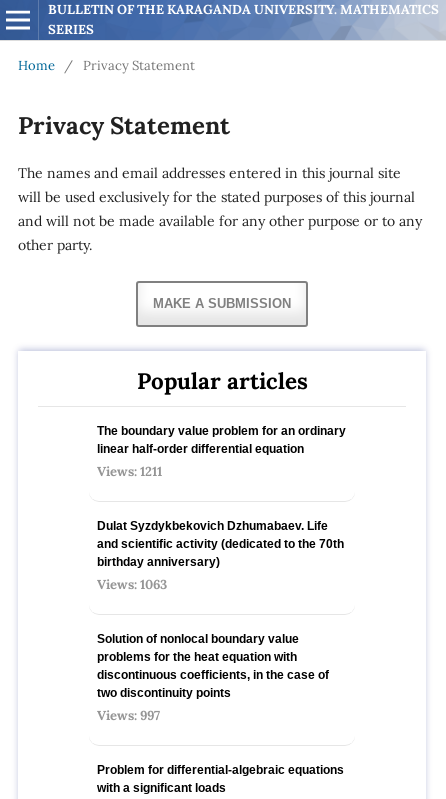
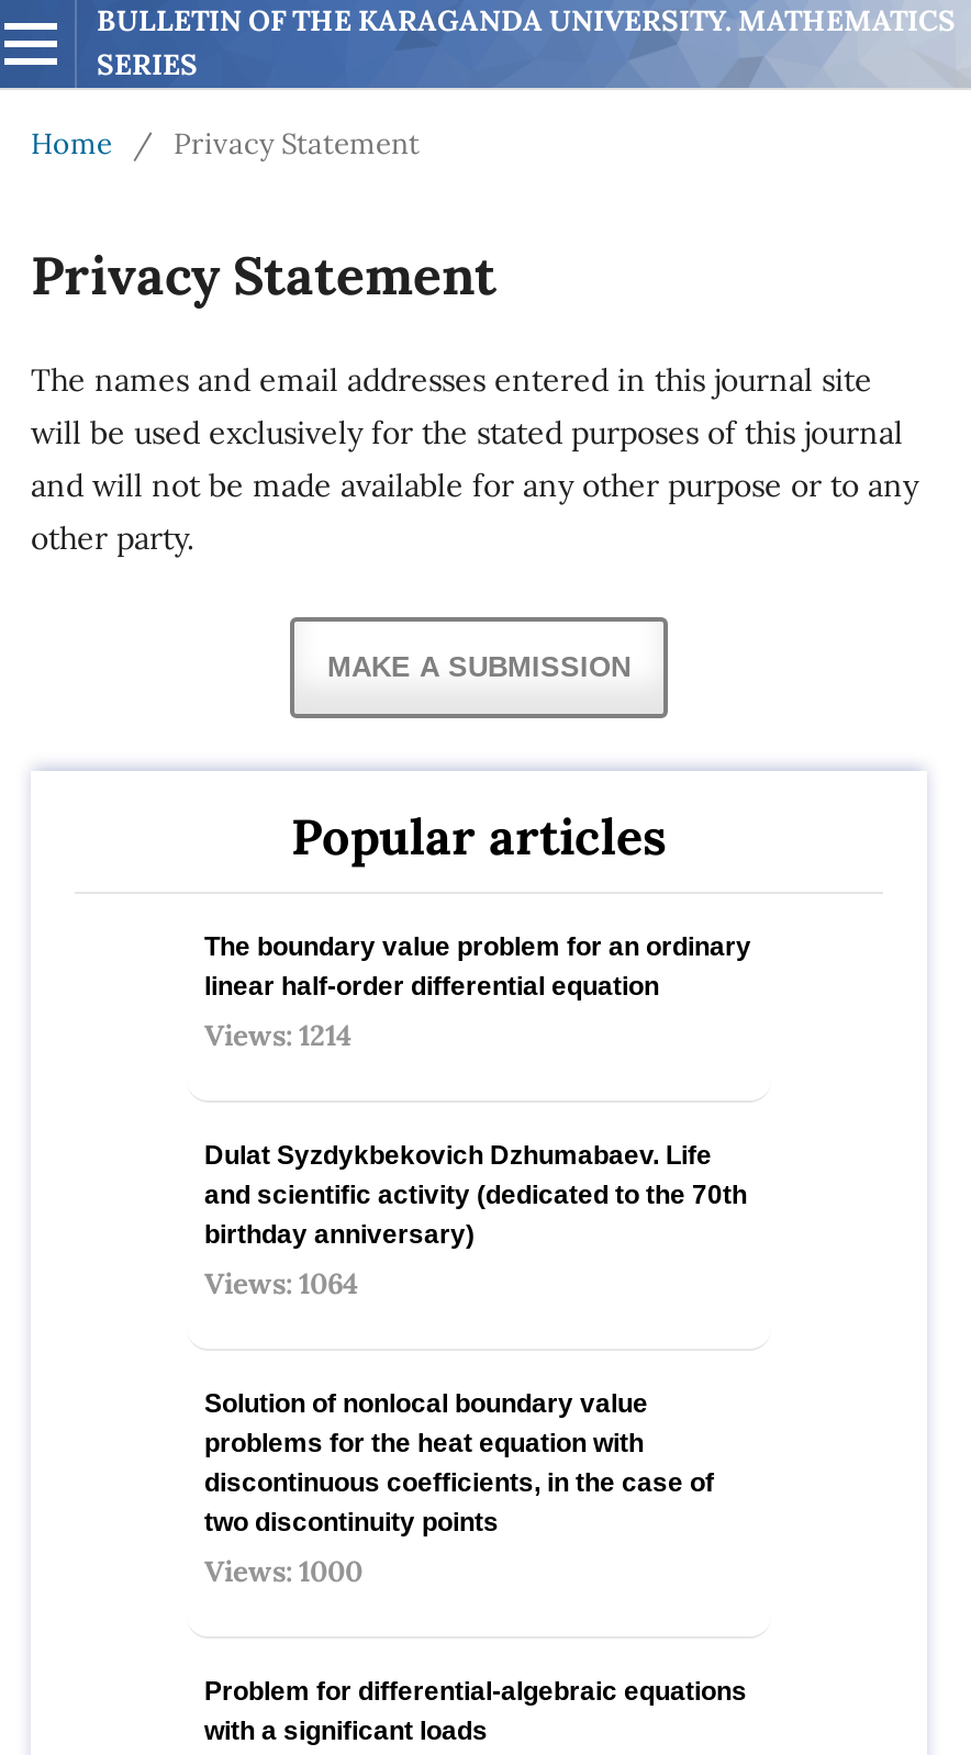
- Views: 1211
+ Views: 1214

- Views: 1063
+ Views: 1064

- Views: 997
+ Views: 1000
